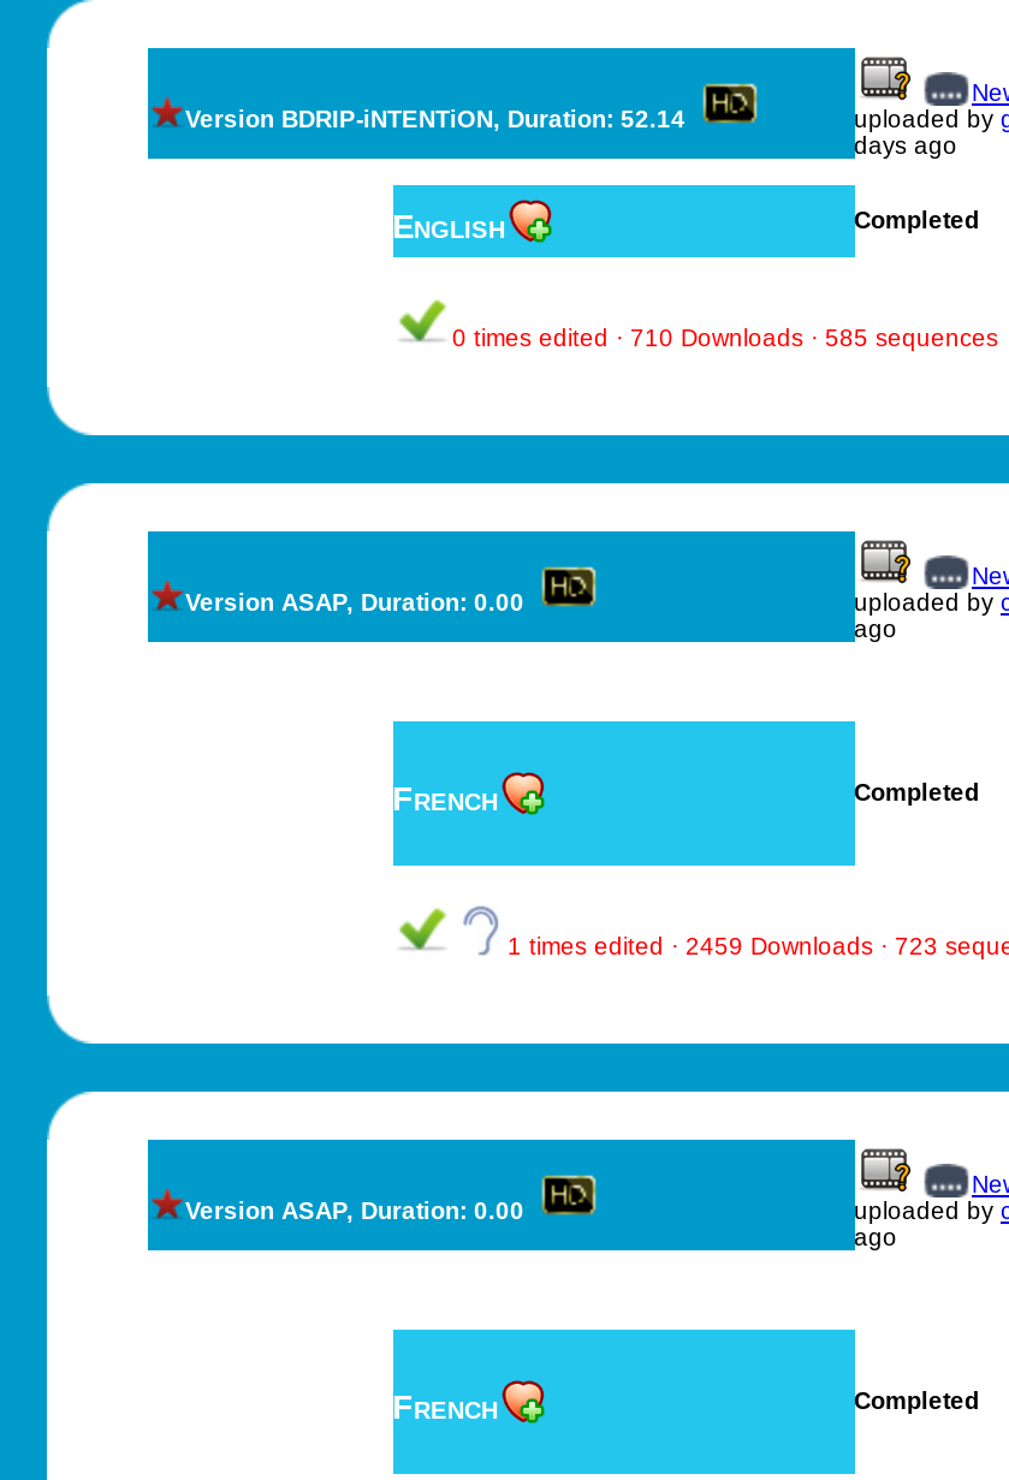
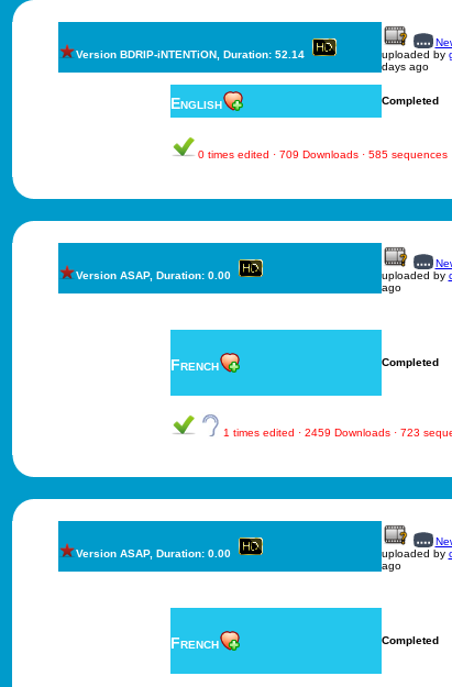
- 0 times edited · 710 Downloads · 585 sequences
+ 0 times edited · 709 Downloads · 585 sequences
